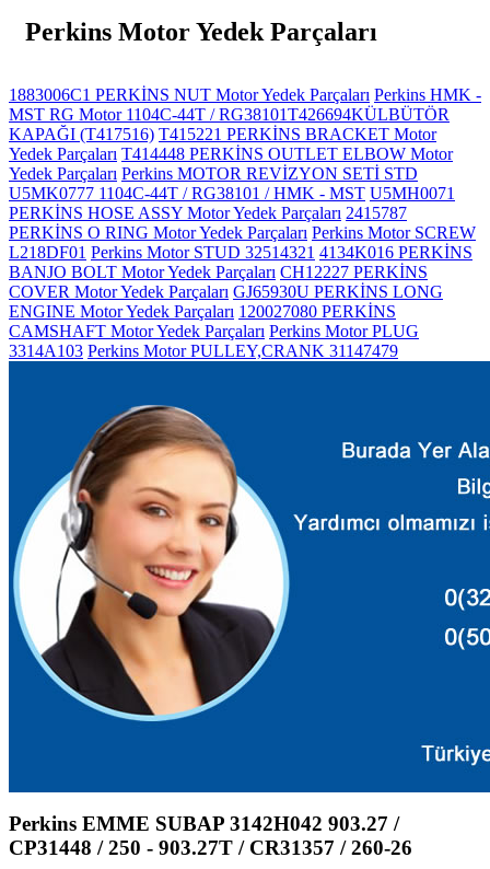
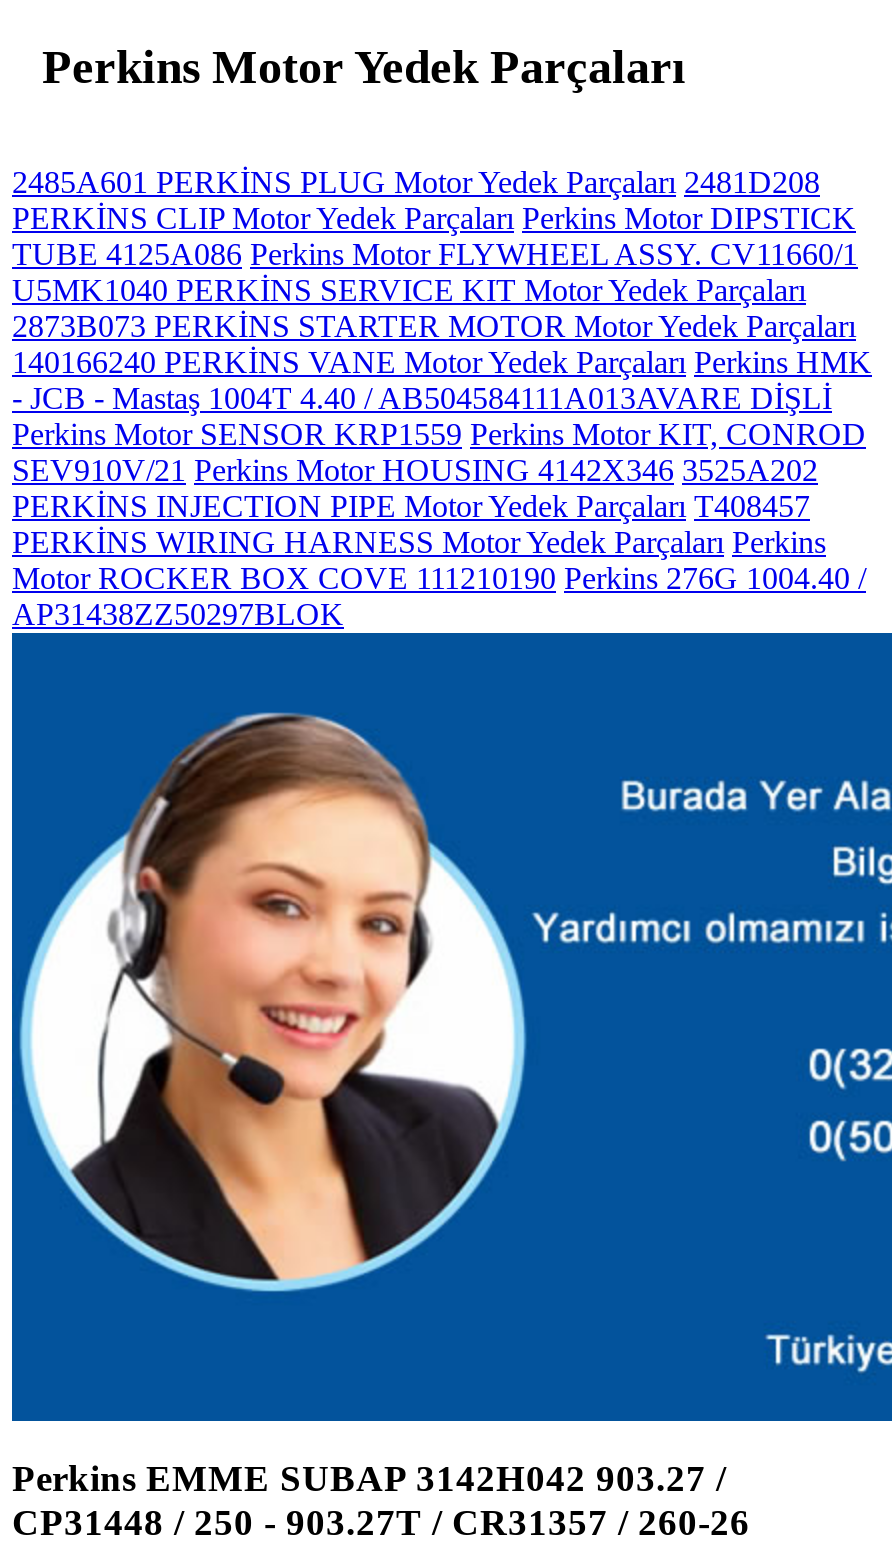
- 1883006C1 PERKİNS NUT Motor Yedek Parçaları Perkins HMK -
- MST RG Motor 1104C-44T / RG38101T426694KÜLBÜTÖR
- KAPAĞI (T417516) T415221 PERKİNS BRACKET Motor
- Yedek Parçaları T414448 PERKİNS OUTLET ELBOW Motor
- Yedek Parçaları Perkins MOTOR REVİZYON SETİ STD
- U5MK0777 1104C-44T / RG38101 / HMK - MST U5MH0071
- PERKİNS HOSE ASSY Motor Yedek Parçaları 2415787
- PERKİNS O RING Motor Yedek Parçaları Perkins Motor SCREW
- L218DF01 Perkins Motor STUD 32514321 4134K016 PERKİNS
- BANJO BOLT Motor Yedek Parçaları CH12227 PERKİNS
- COVER Motor Yedek Parçaları GJ65930U PERKİNS LONG
- ENGINE Motor Yedek Parçaları 120027080 PERKİNS
- CAMSHAFT Motor Yedek Parçaları Perkins Motor PLUG
- 3314A103 Perkins Motor PULLEY,CRANK 31147479
+ 2485A601 PERKİNS PLUG Motor Yedek Parçaları 2481D208
+ PERKİNS CLIP Motor Yedek Parçaları Perkins Motor DIPSTICK
+ TUBE 4125A086 Perkins Motor FLYWHEEL ASSY. CV11660/1
+ U5MK1040 PERKİNS SERVICE KIT Motor Yedek Parçaları
+ 2873B073 PERKİNS STARTER MOTOR Motor Yedek Parçaları
+ 140166240 PERKİNS VANE Motor Yedek Parçaları Perkins HMK
+ - JCB - Mastaş 1004T 4.40 / AB504584111A013AVARE DİŞLİ
+ Perkins Motor SENSOR KRP1559 Perkins Motor KIT, CONROD
+ SEV910V/21 Perkins Motor HOUSING 4142X346 3525A202
+ PERKİNS INJECTION PIPE Motor Yedek Parçaları T408457
+ PERKİNS WIRING HARNESS Motor Yedek Parçaları Perkins
+ Motor ROCKER BOX COVE 111210190 Perkins 276G 1004.40 /
+ AP31438ZZ50297BLOK
